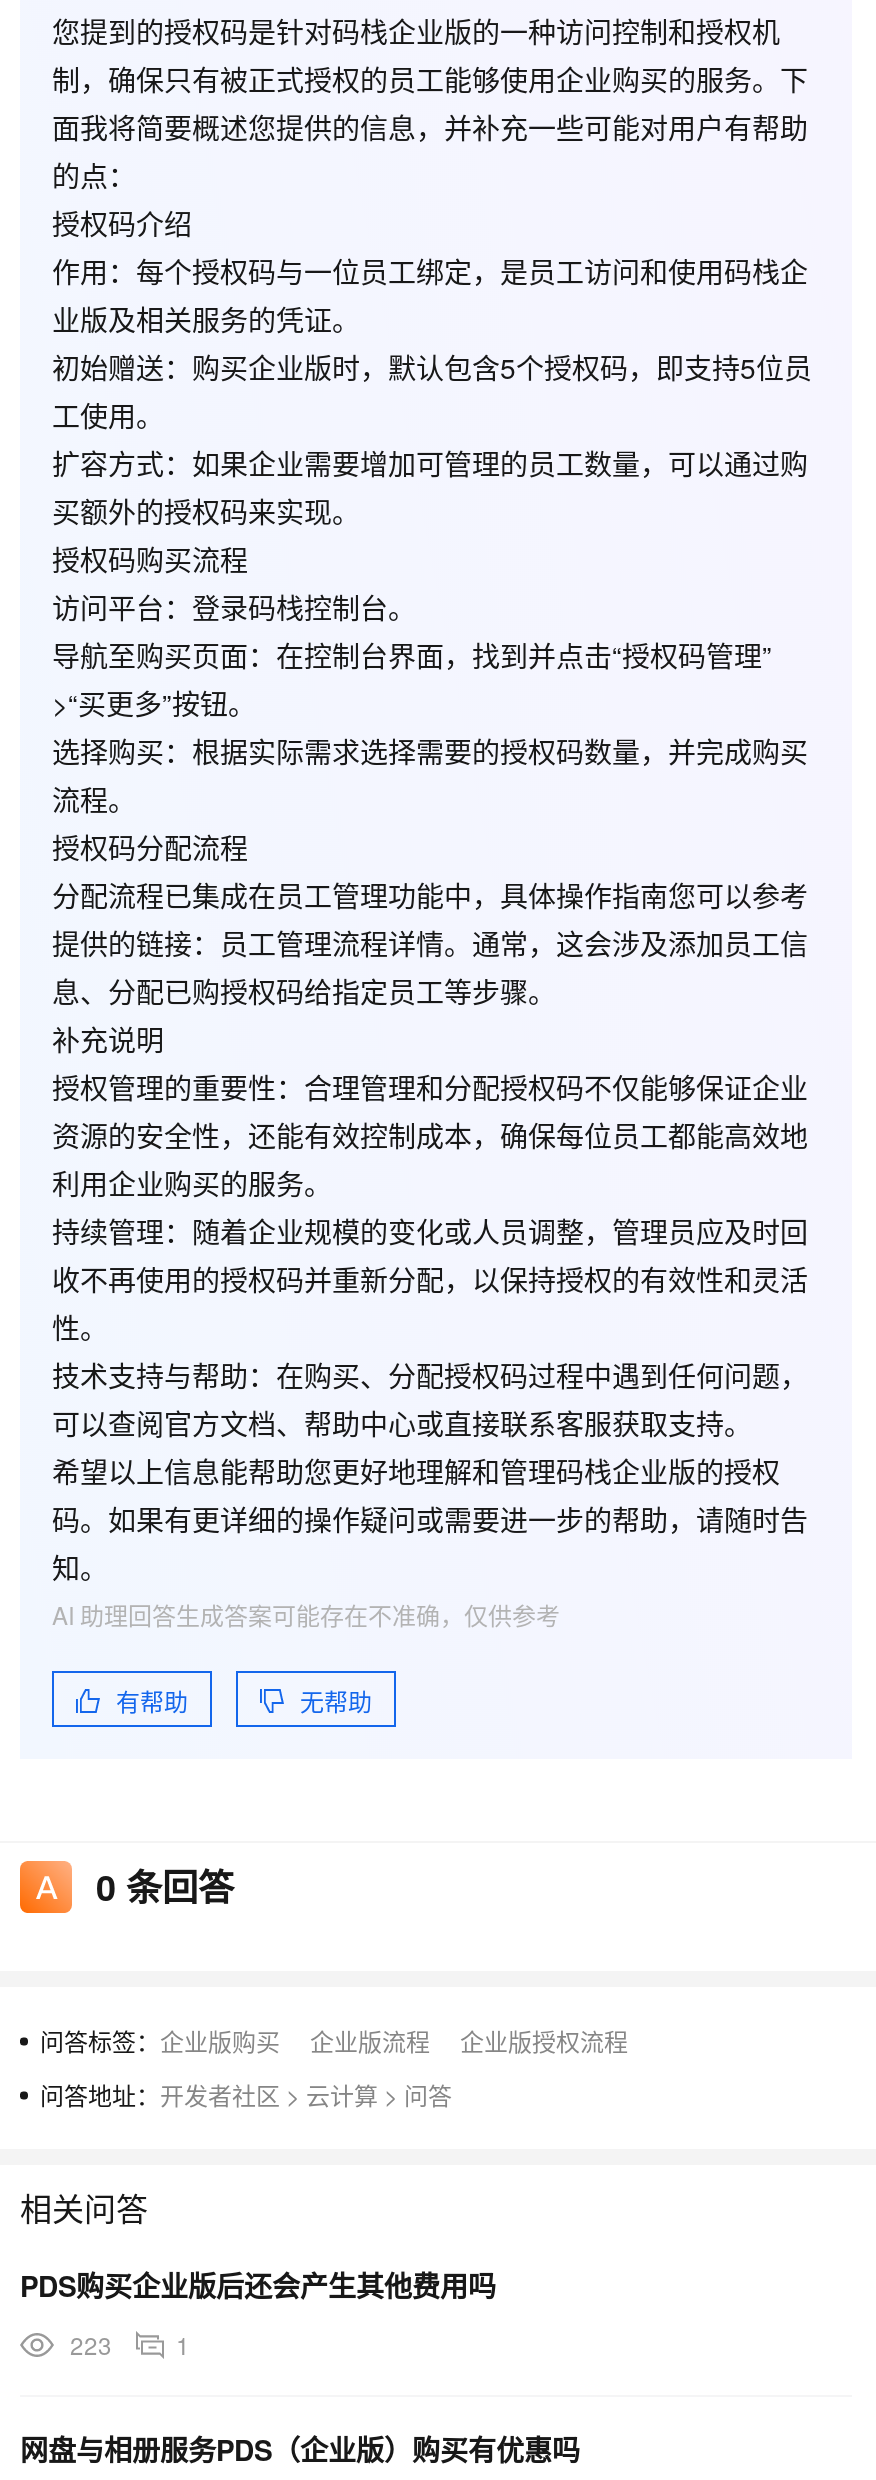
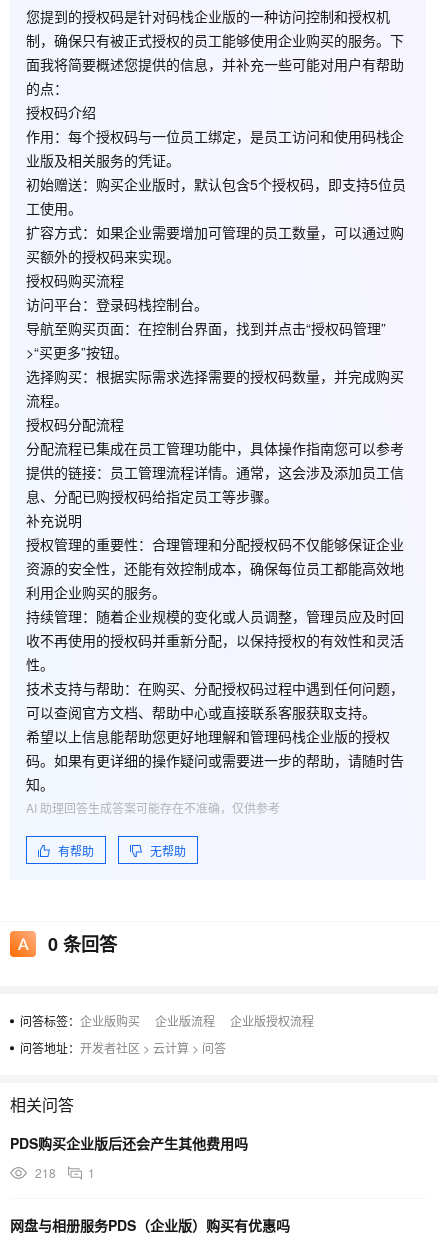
- 223 1
+ 218 1
